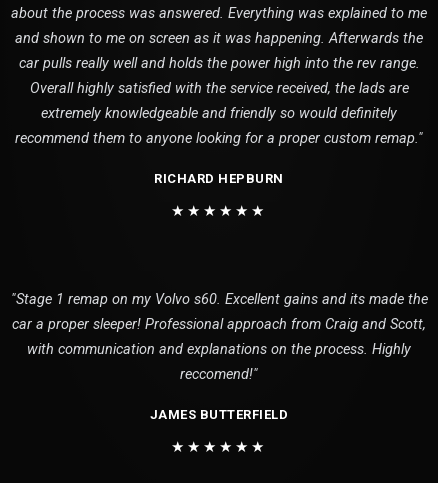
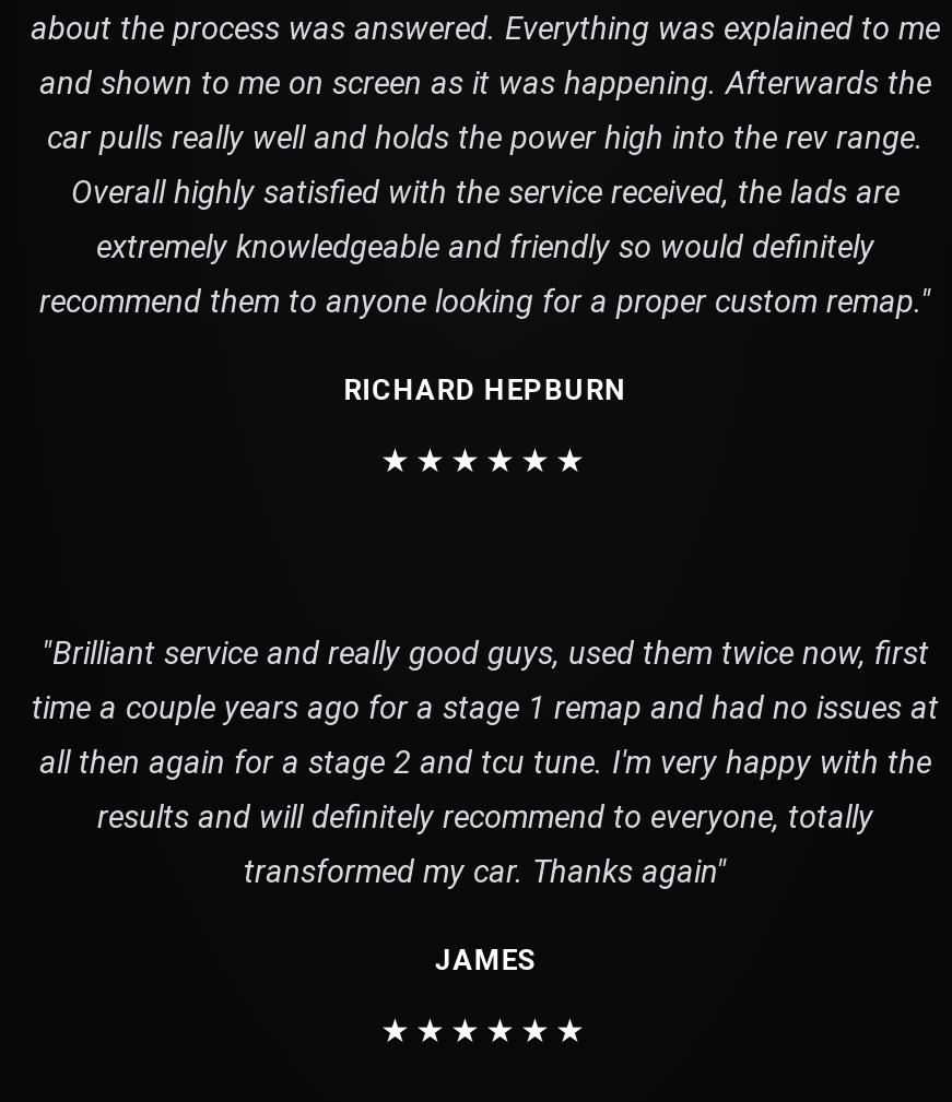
- "Stage 1 remap on my Volvo s60. Excellent gains and its made the
- car a proper sleeper! Professional approach from Craig and Scott,
- with communication and explanations on the process. Highly
- reccomend!"
- JAMES BUTTERFIELD
+ "Brilliant service and really good guys, used them twice now, first
+ time a couple years ago for a stage 1 remap and had no issues at
+ all then again for a stage 2 and tcu tune. I'm very happy with the
+ results and will definitely recommend to everyone, totally
+ transformed my car. Thanks again"
+ JAMES
